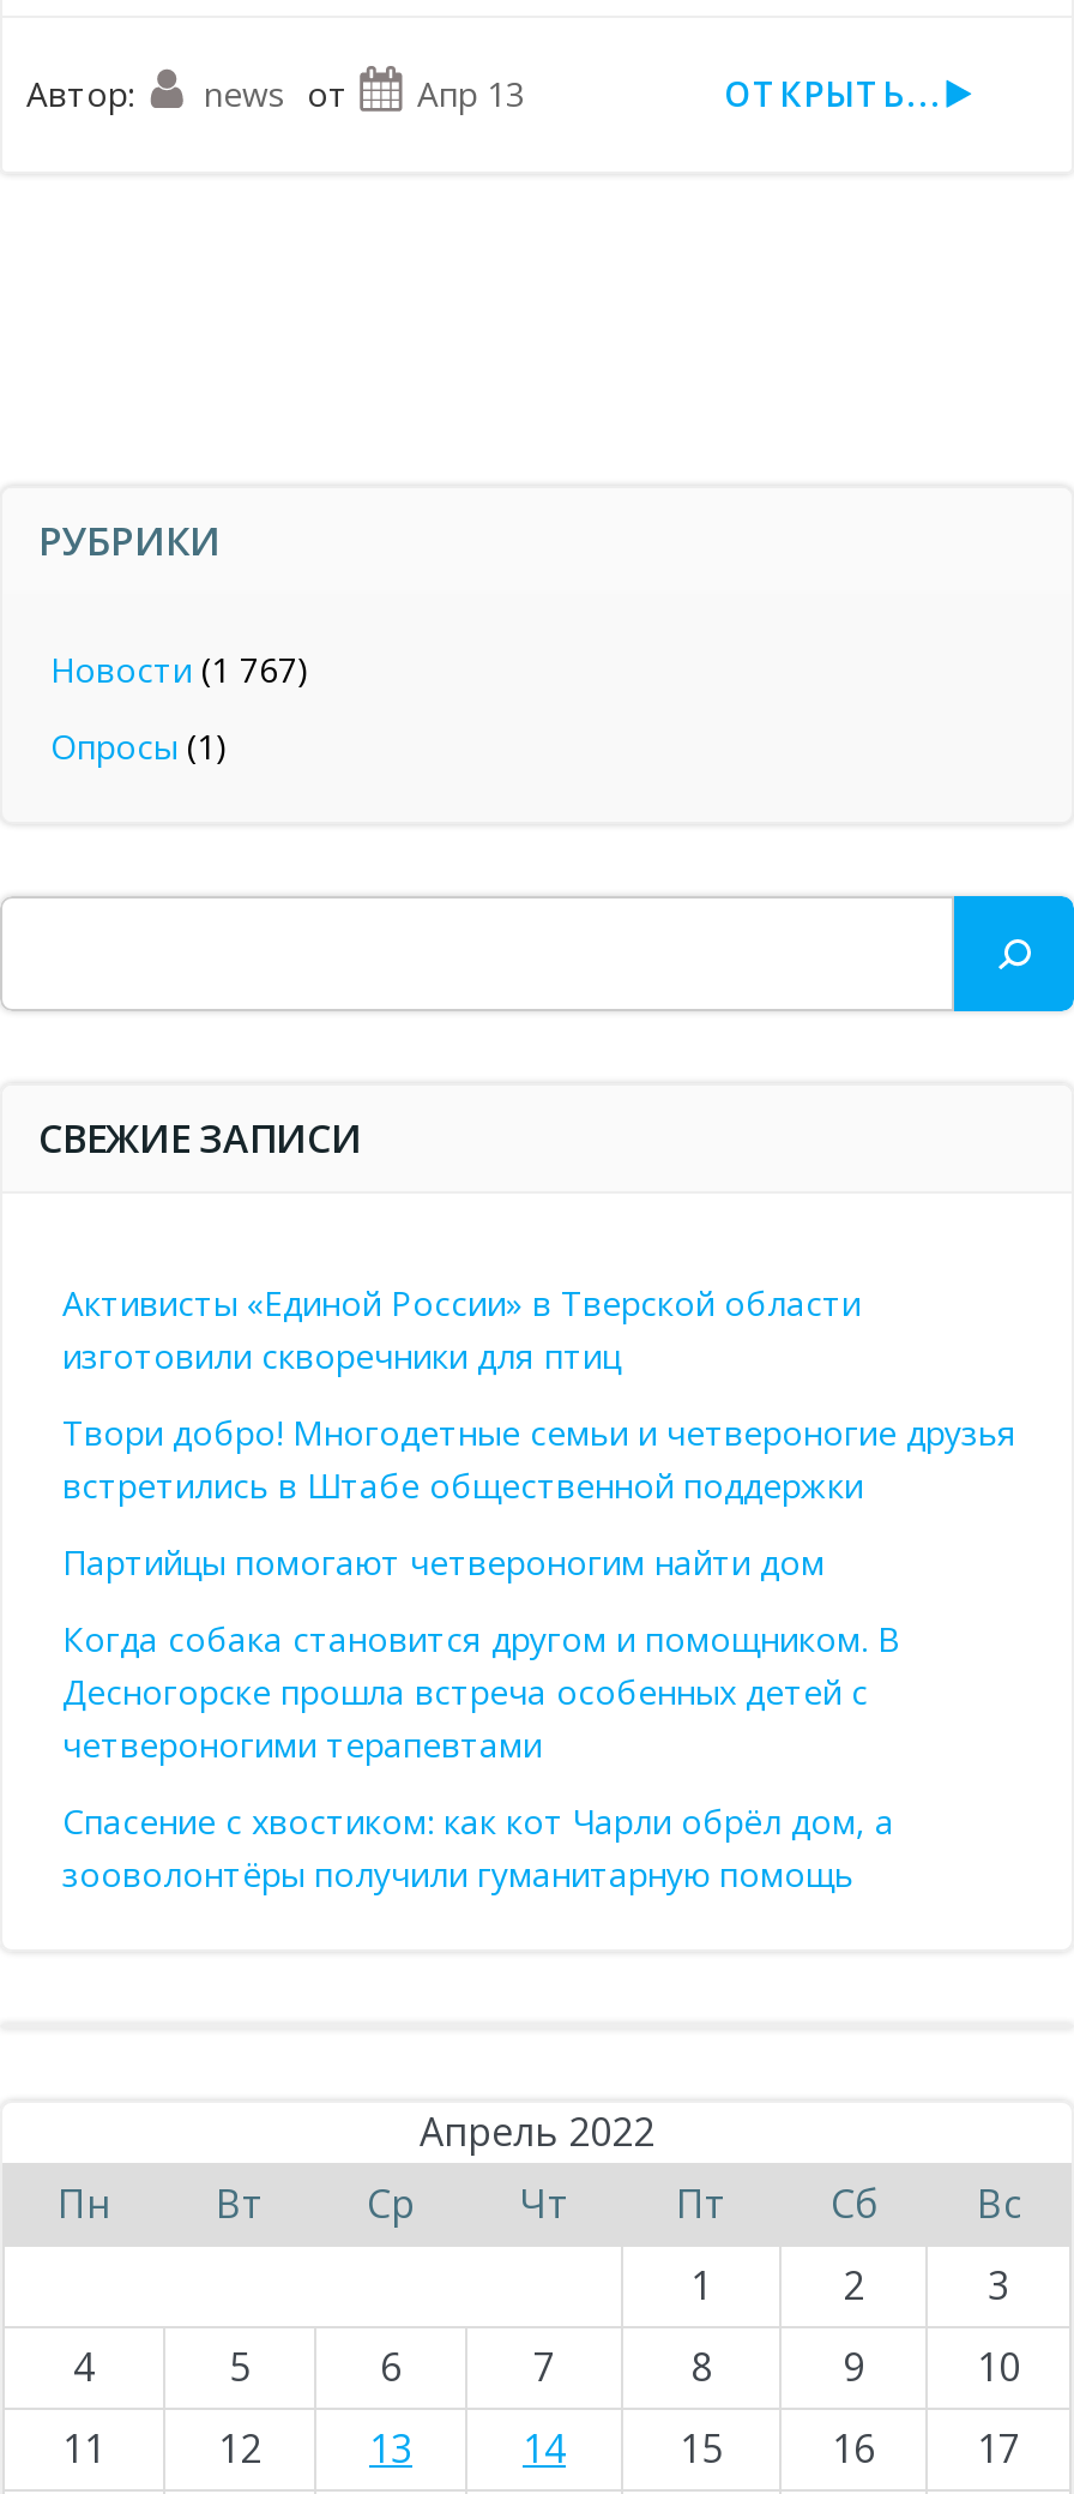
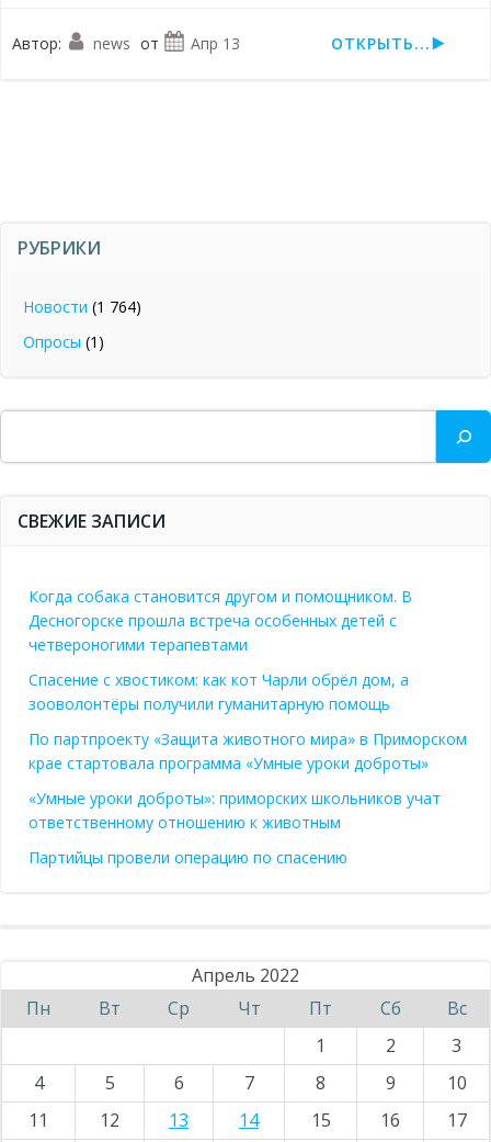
- Новости (1 767)
+ Новости (1 764)

- Активисты «Единой России» в Тверской области
- изготовили скворечники для птиц
- Твори добро! Многодетные семьи и четвероногие друзья
- встретились в Штабе общественной поддержки
- Партийцы помогают четвероногим найти дом

moved up: Когда собака становится другом и помощником. В | Десногорске прошла встреча особенных детей с | четвероногими терапевтами | Спасение с хвостиком: как кот Чарли обрёл дом, а | зооволонтёры получили гуманитарную помощь

+ По партпроекту «Защита животного мира» в Приморском
+ крае стартовала программа «Умные уроки доброты»
+ «Умные уроки доброты»: приморских школьников учат
+ ответственному отношению к животным
+ Партийцы провели операцию по спасению
